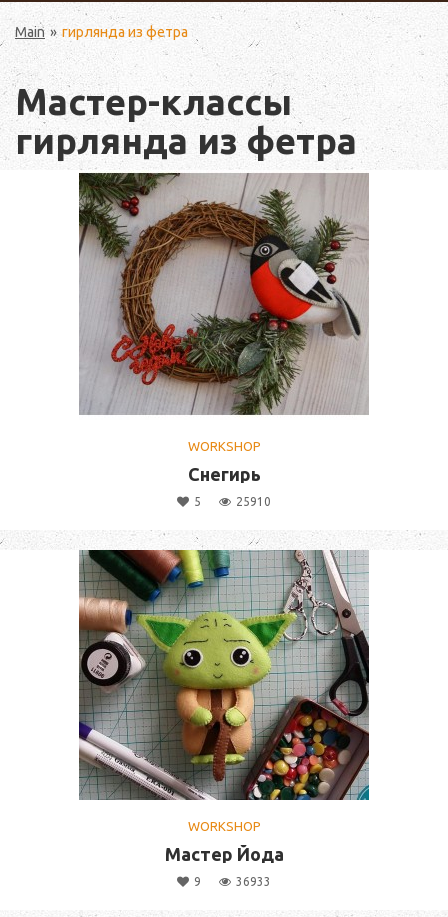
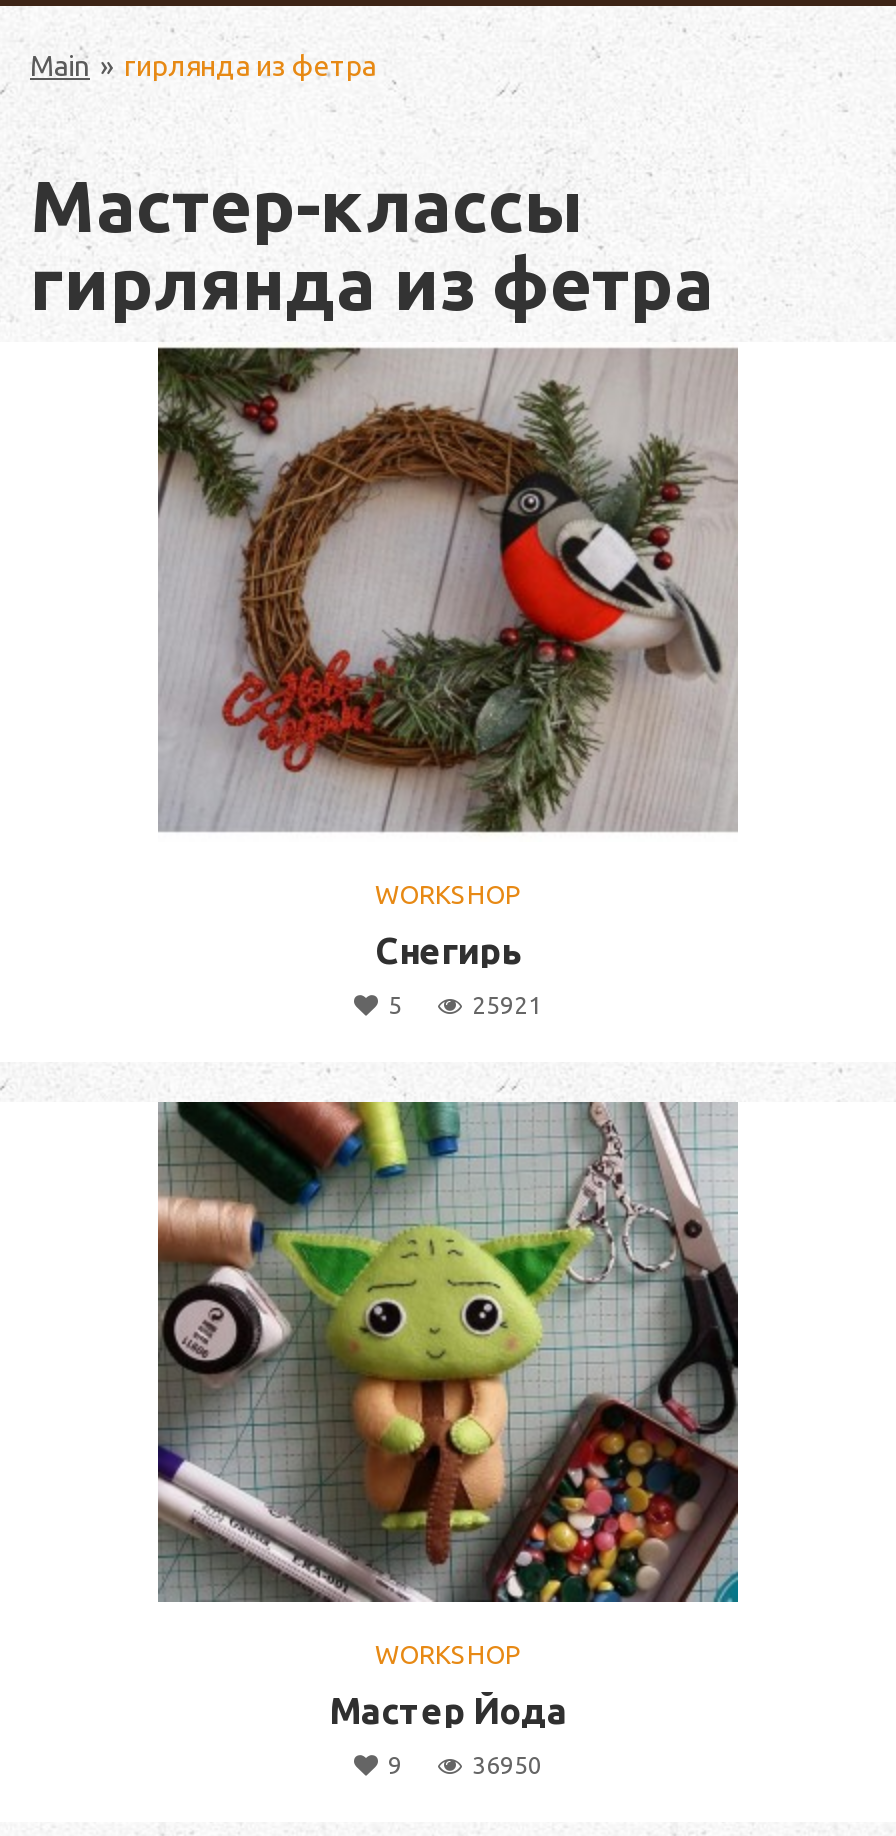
- 25910
+ 25921

- 36933
+ 36950
